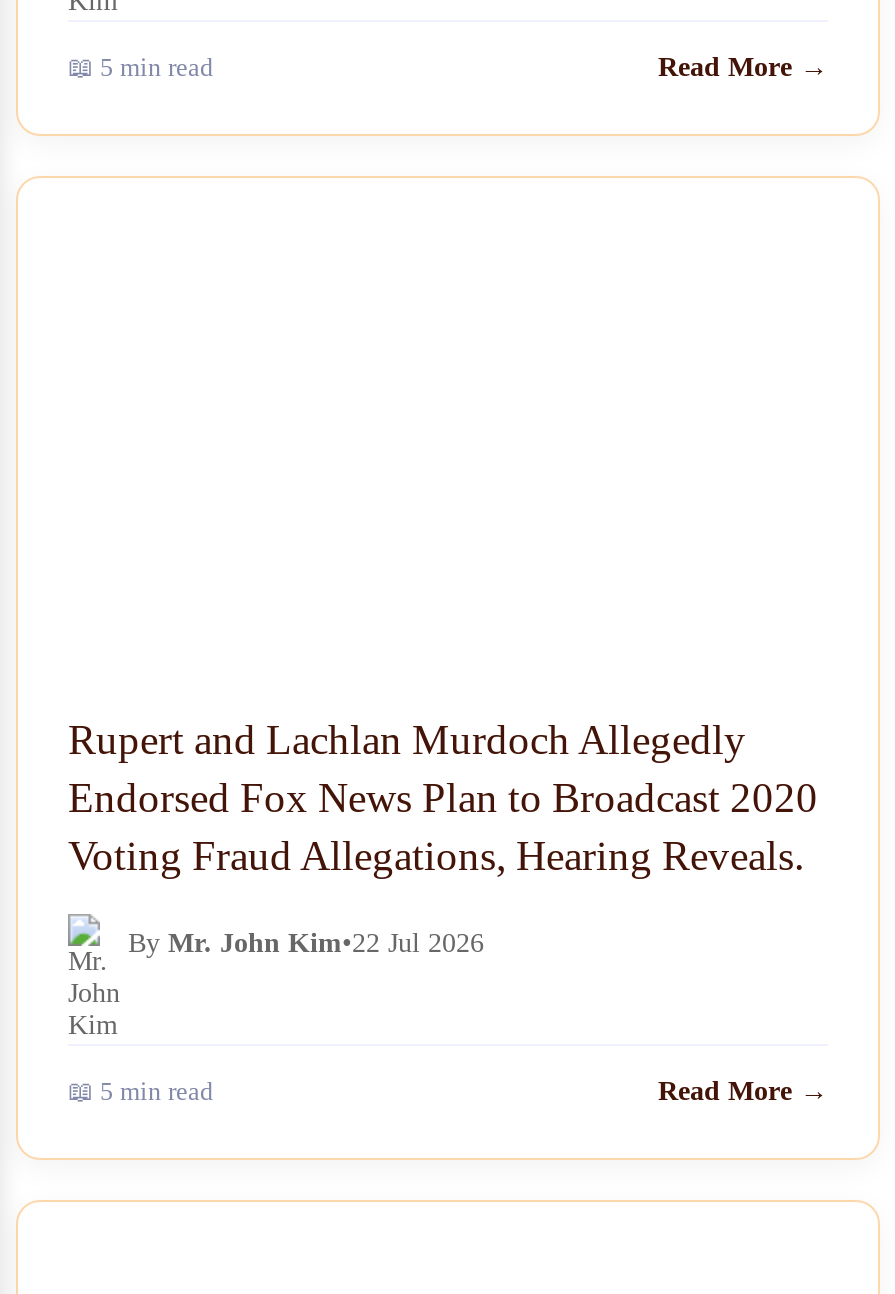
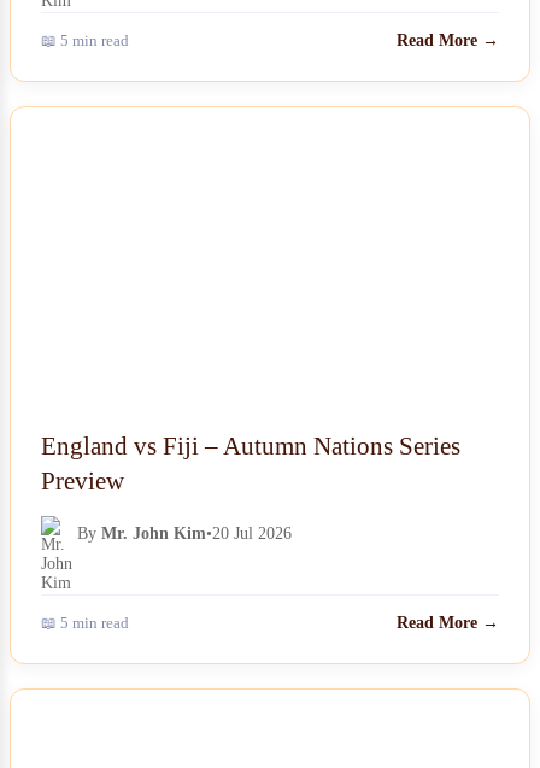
- Rupert and Lachlan Murdoch Allegedly
- Endorsed Fox News Plan to Broadcast 2020
- Voting Fraud Allegations, Hearing Reveals.
+ England vs Fiji – Autumn Nations Series
+ Preview

- By Mr. John Kim•22 Jul 2026
+ By Mr. John Kim•20 Jul 2026
